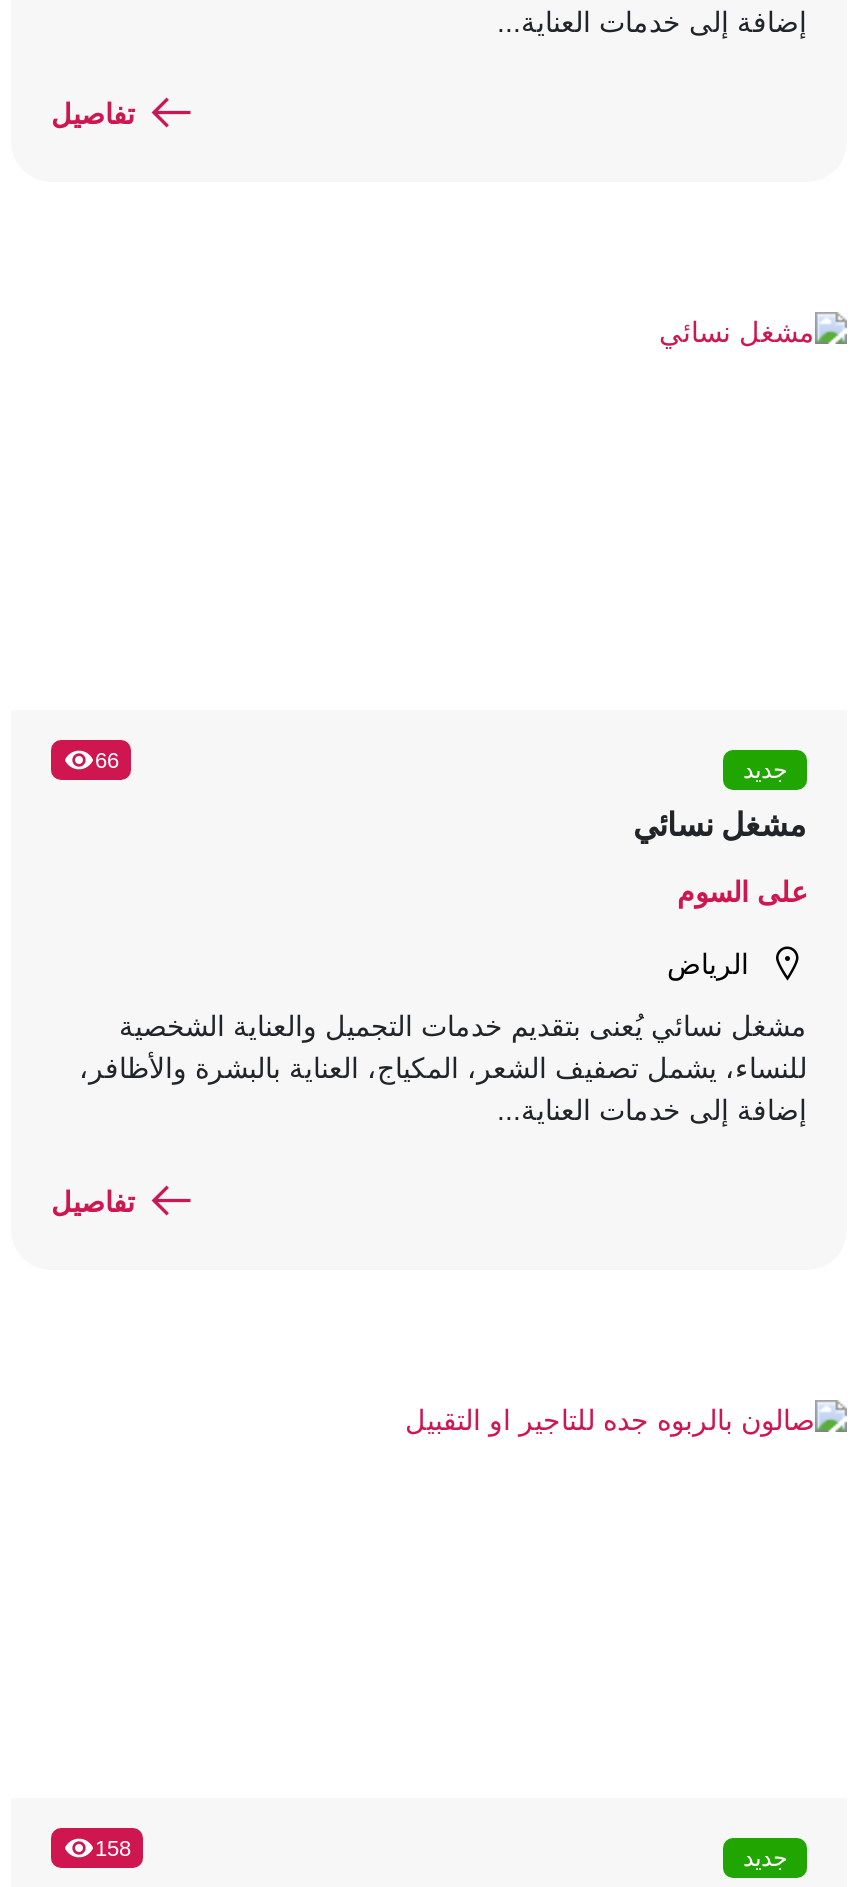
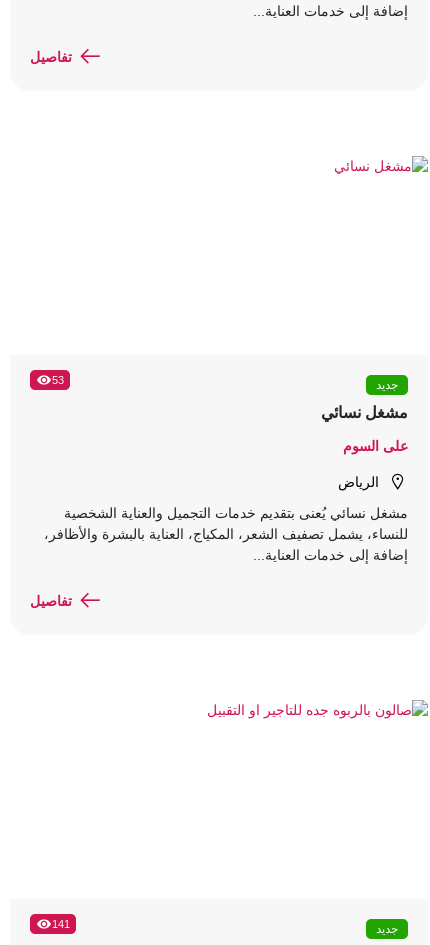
- 66
+ 53

- 158
+ 141
